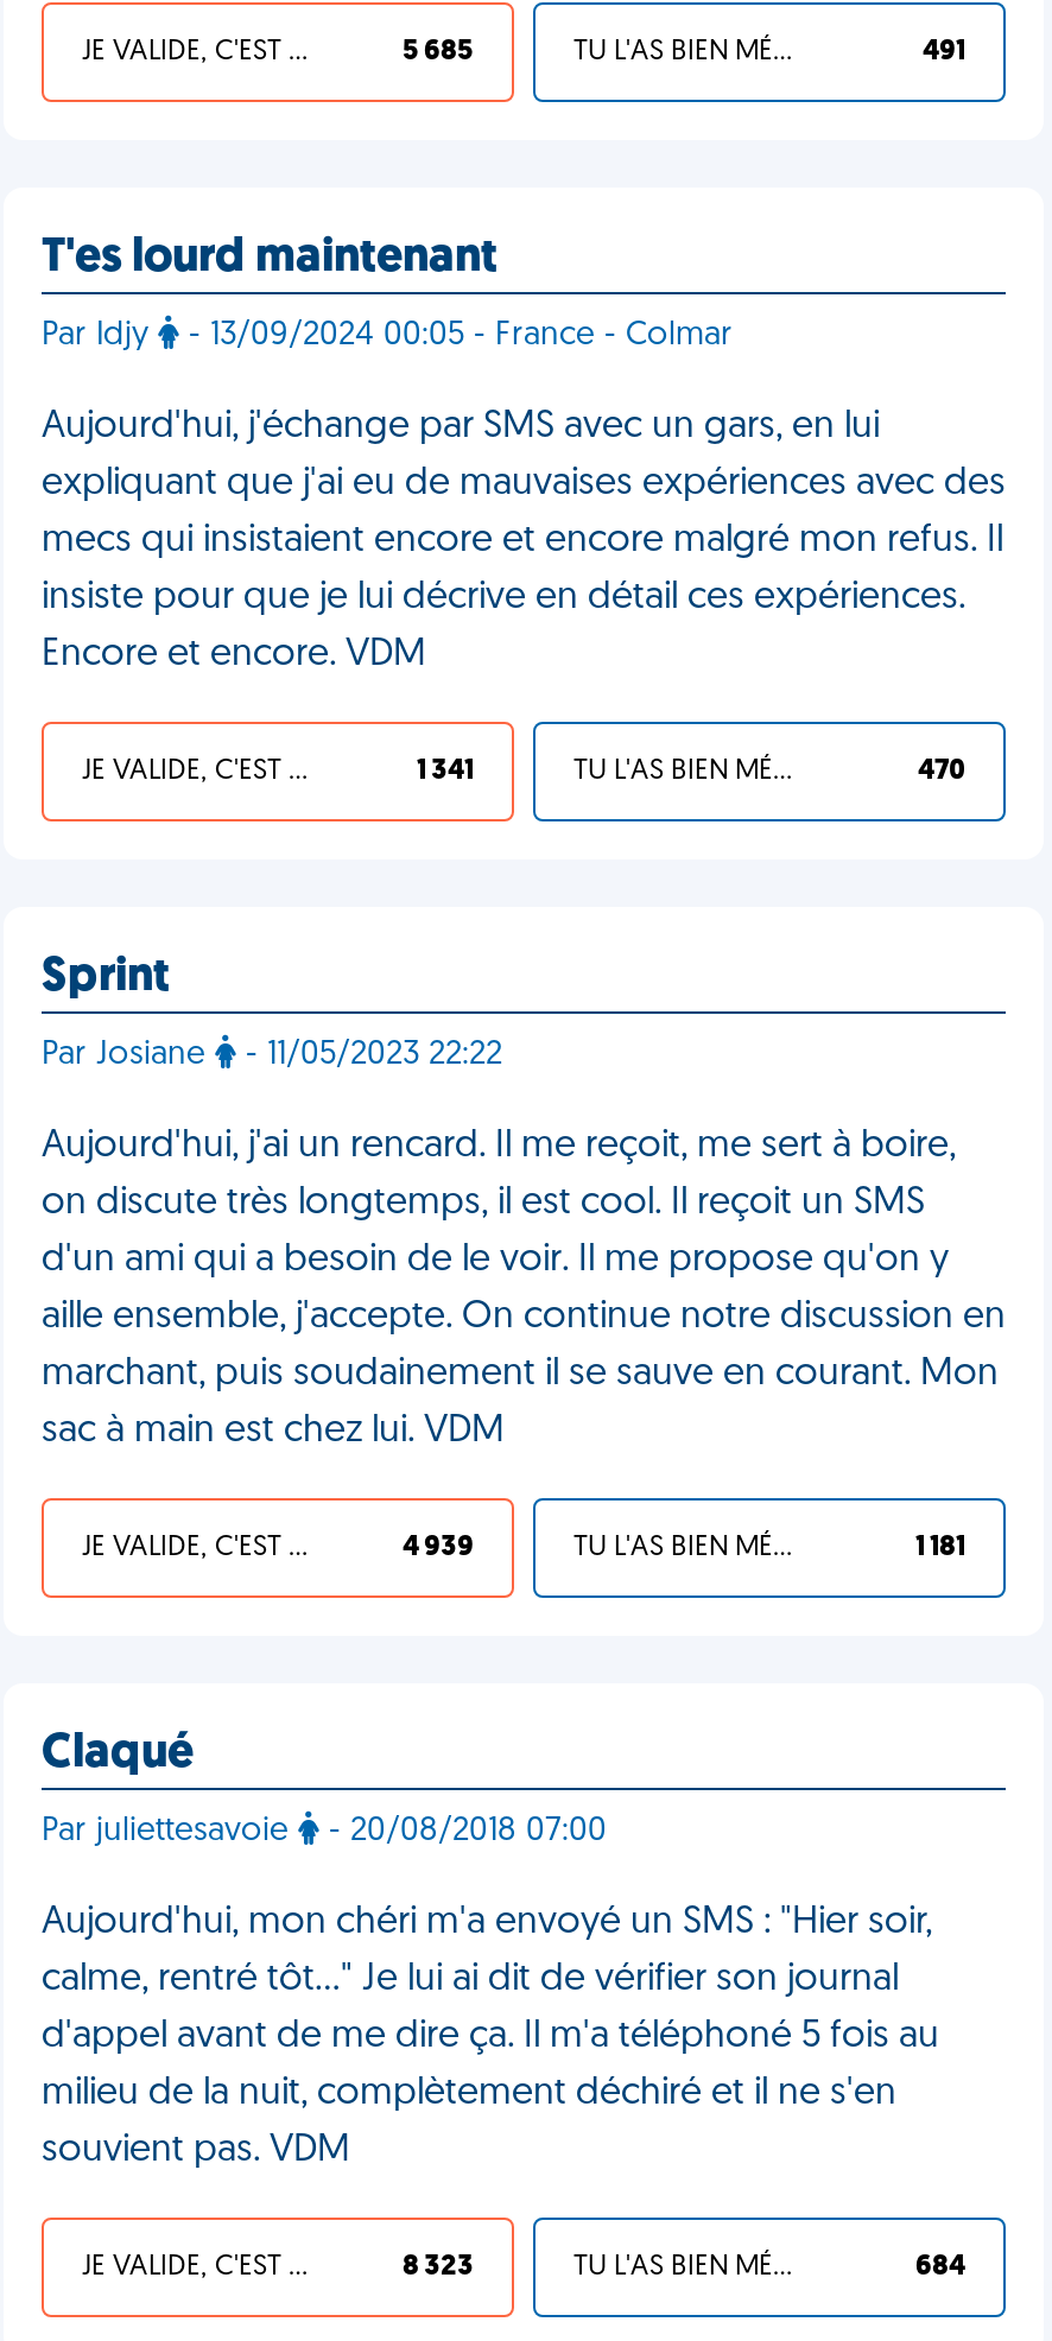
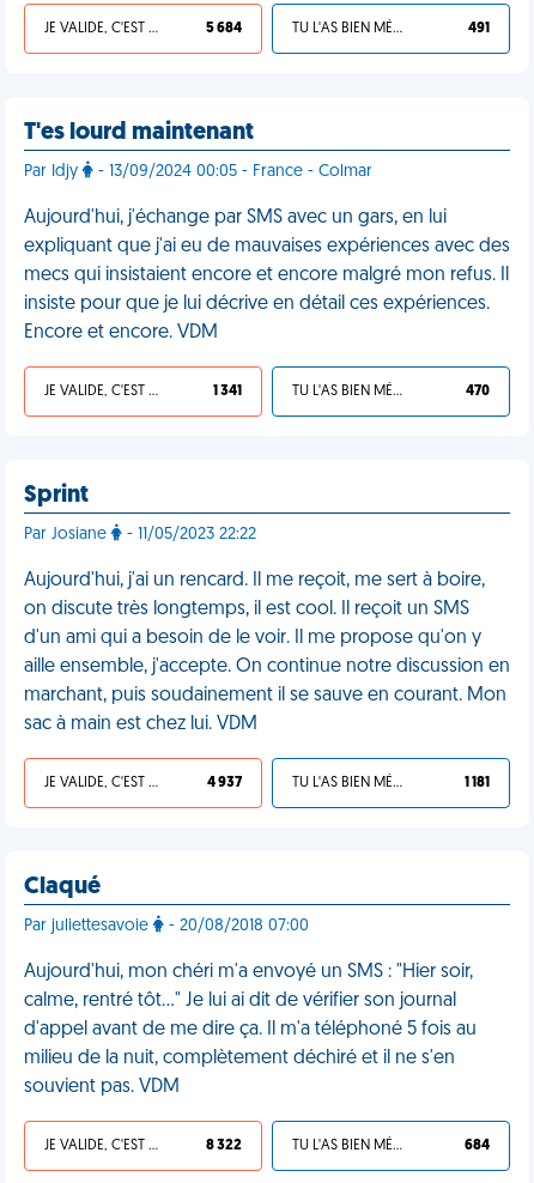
- 5 685
+ 5 684

- 4 939
+ 4 937

- 8 323
+ 8 322
